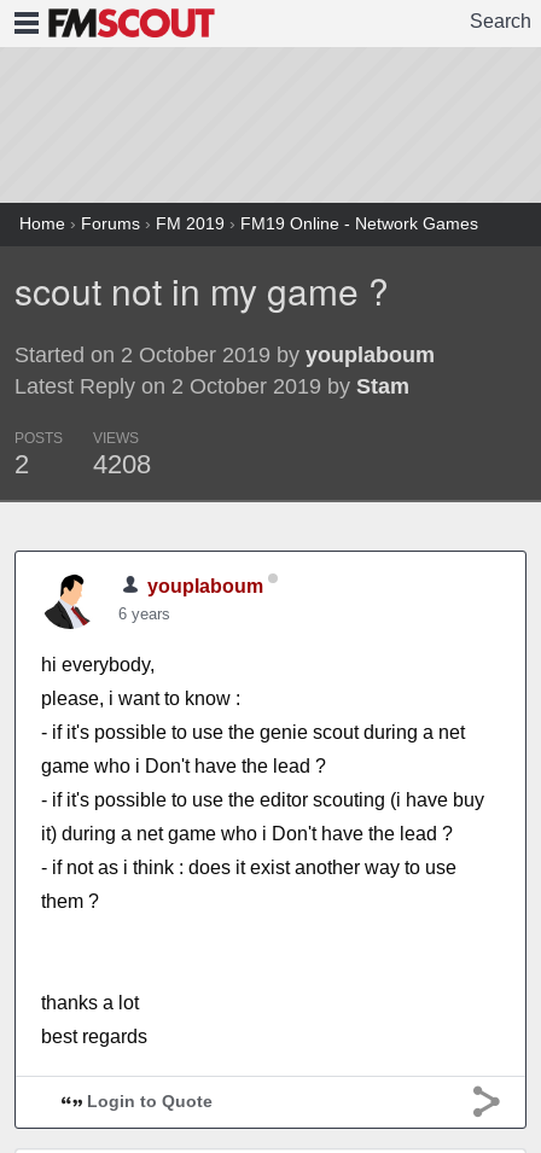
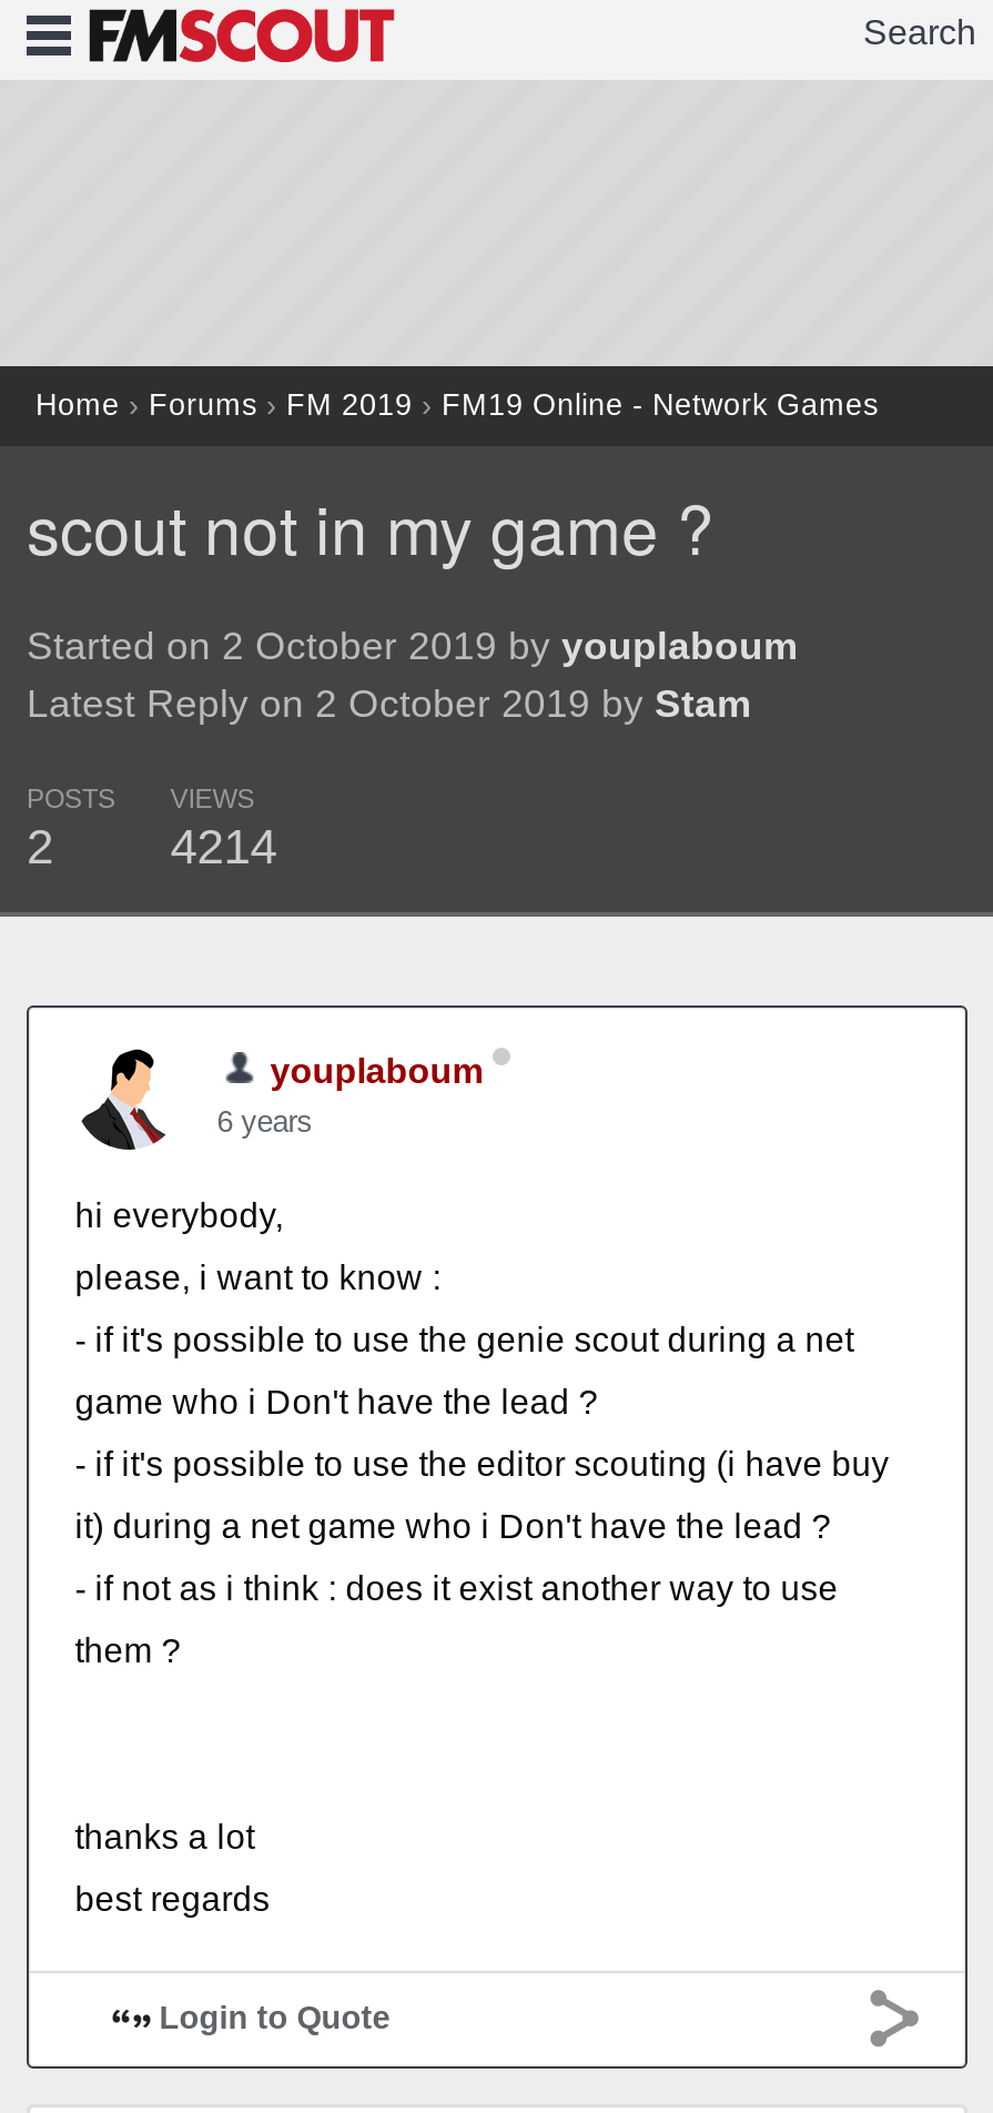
- 4208
+ 4214
